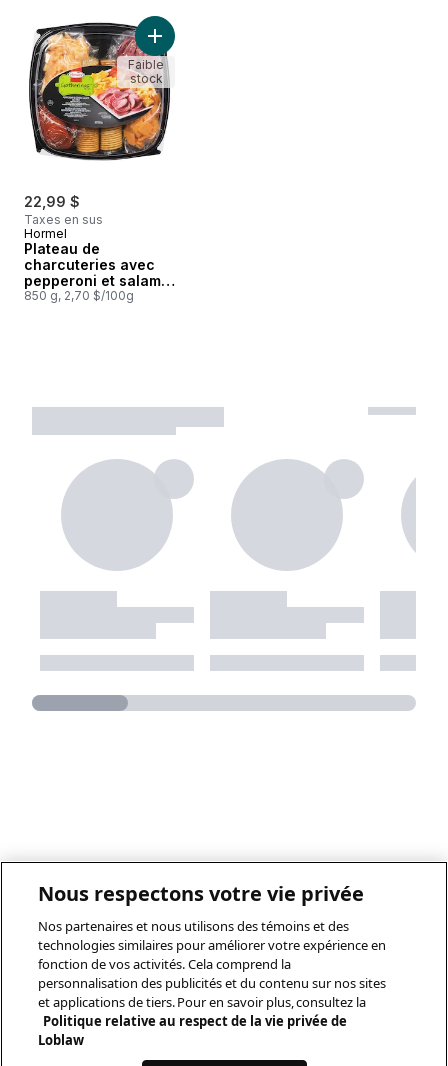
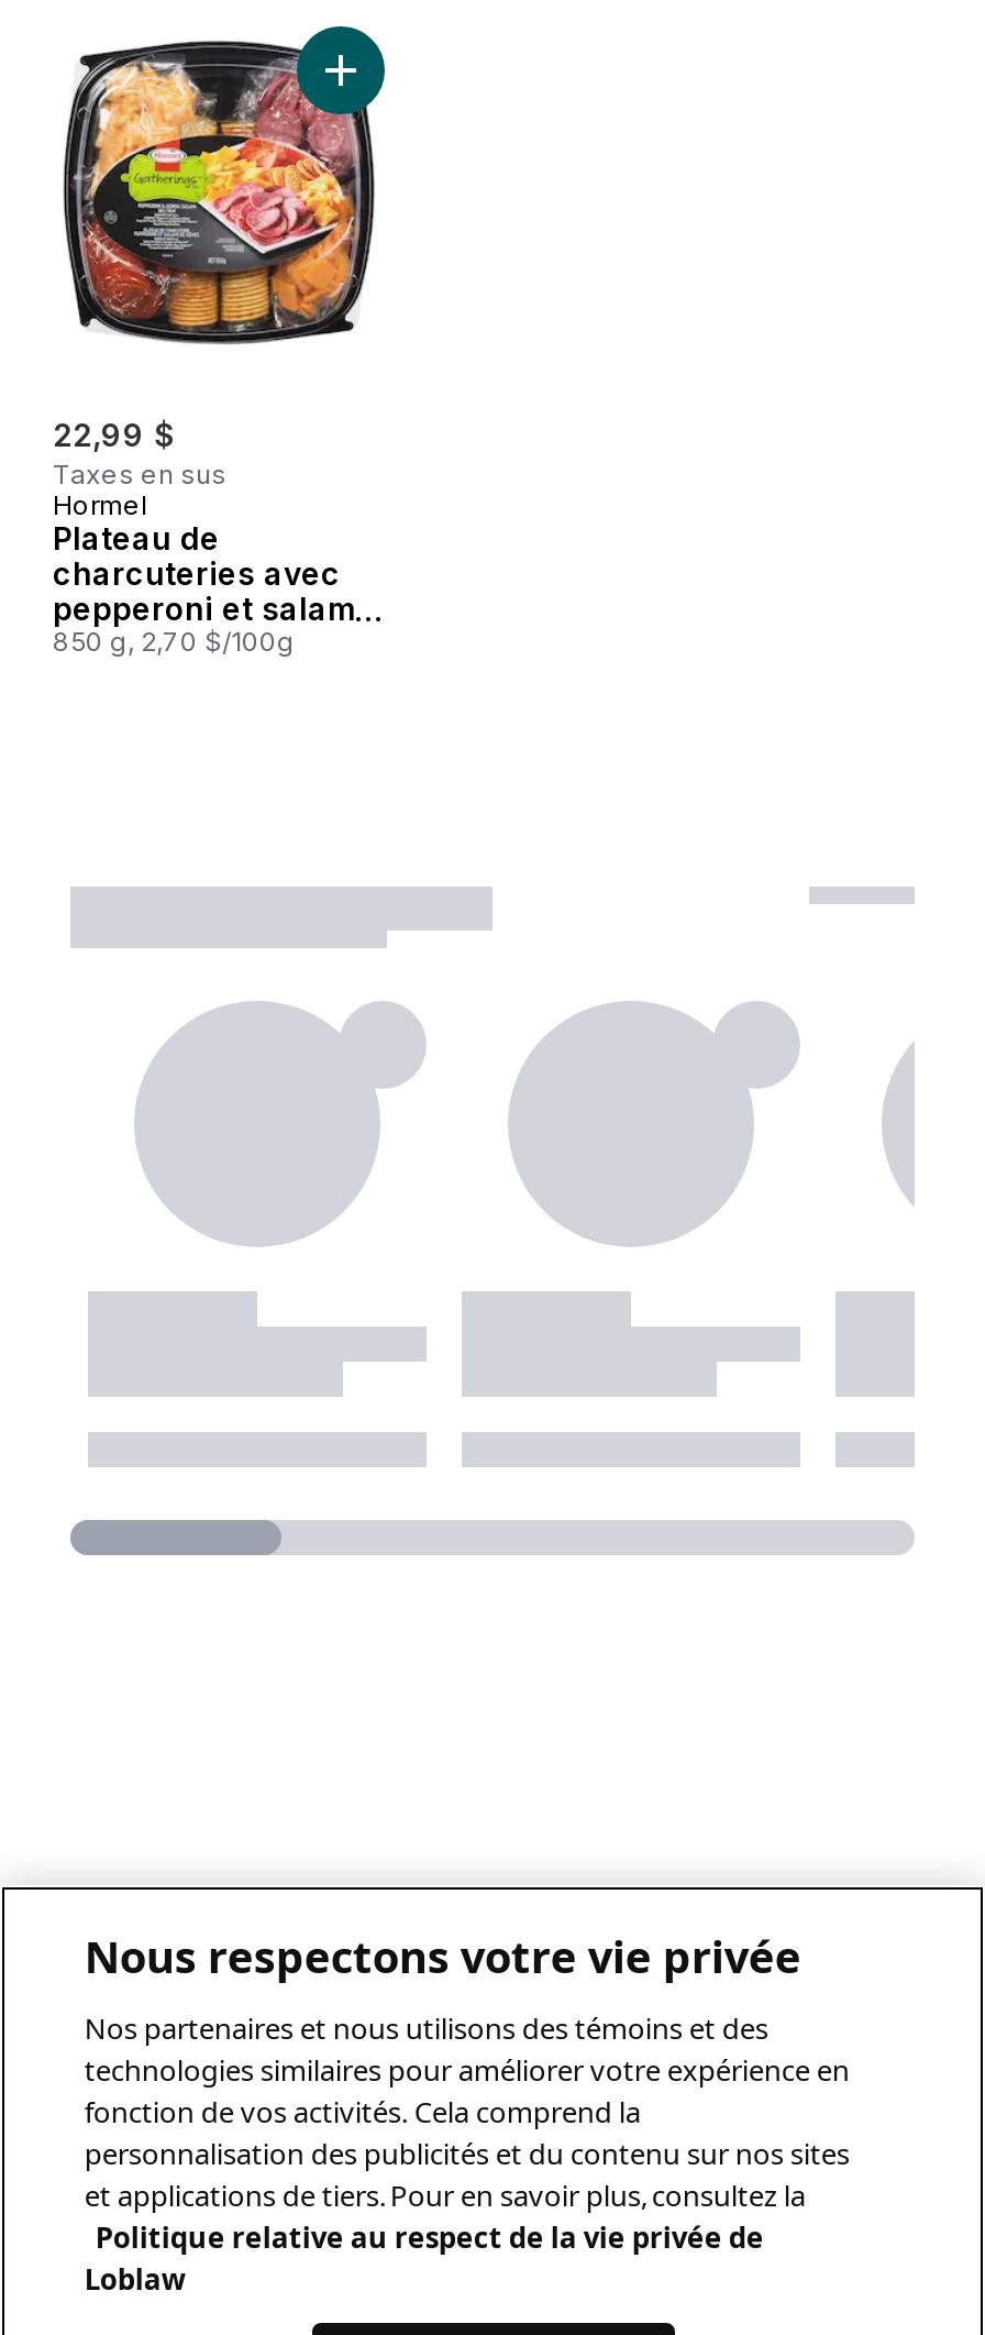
- Faible
- stock
